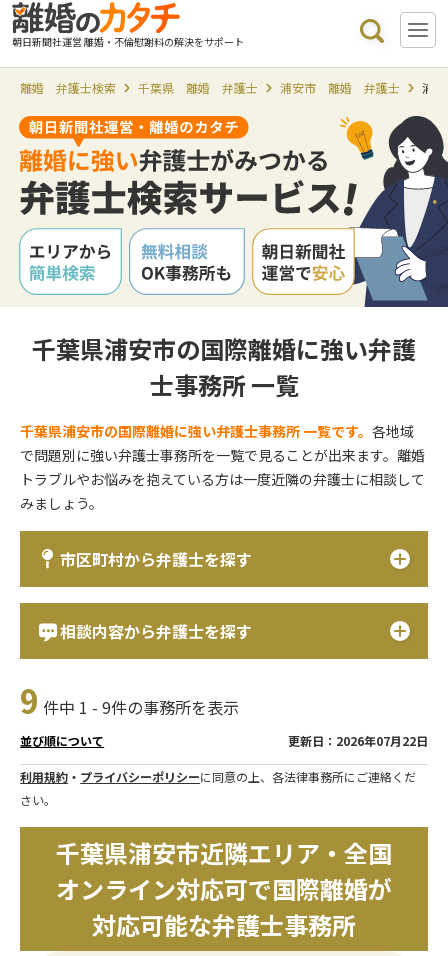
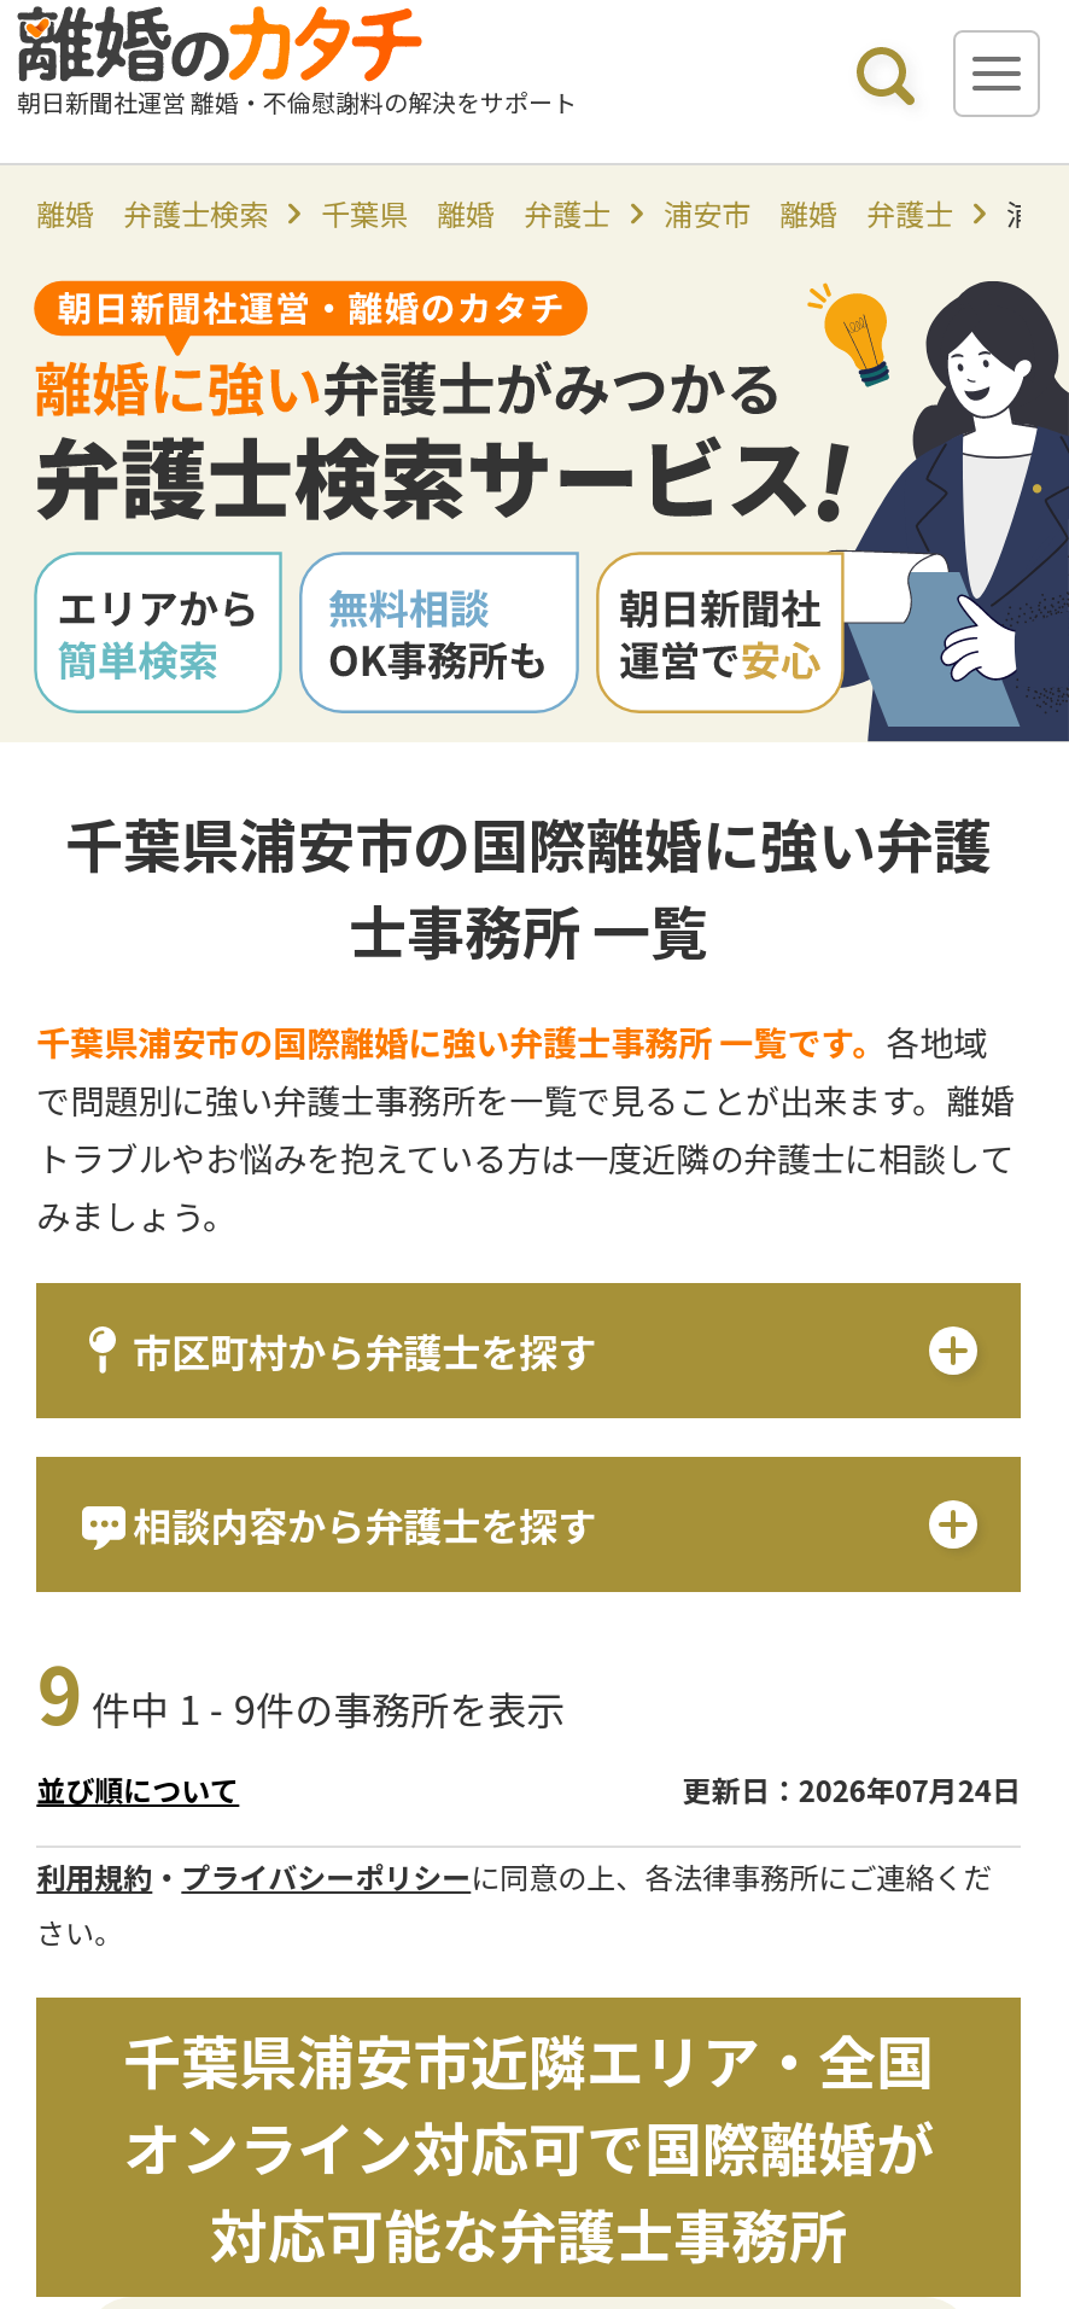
- 更新日：2026年07月22日
+ 更新日：2026年07月24日
